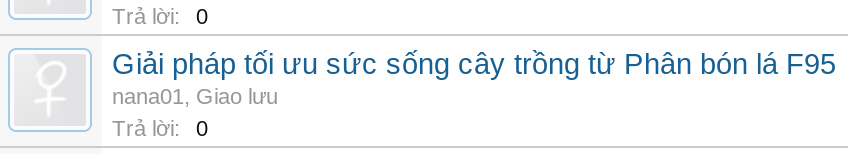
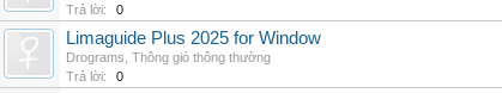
- Giải pháp tối ưu sức sống cây trồng từ Phân bón lá F95
- nana01, Giao lưu
+ Limaguide Plus 2025 for Window
+ Drograms, Thông gió thông thường
